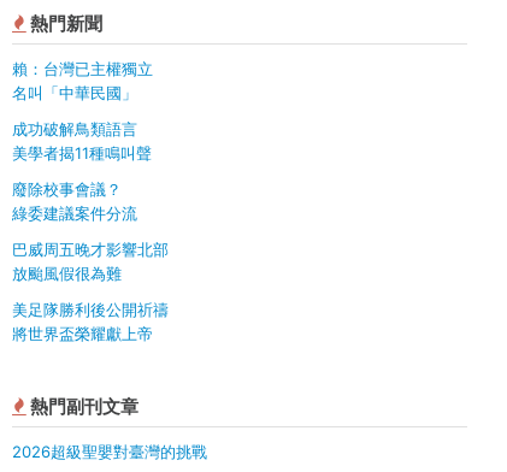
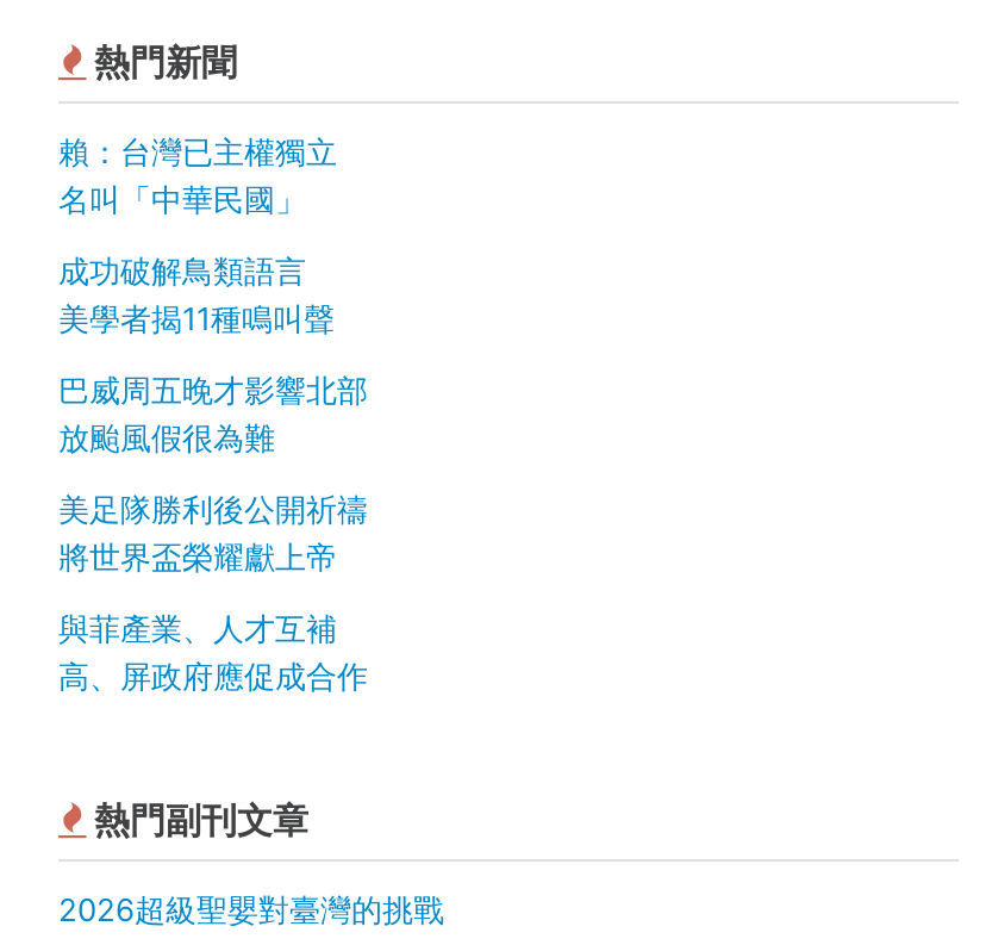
- 廢除校事會議？
- 綠委建議案件分流

moved up: 巴威周五晚才影響北部 | 放颱風假很為難 | 美足隊勝利後公開祈禱 | 將世界盃榮耀獻上帝

+ 與菲產業、人才互補
+ 高、屏政府應促成合作
